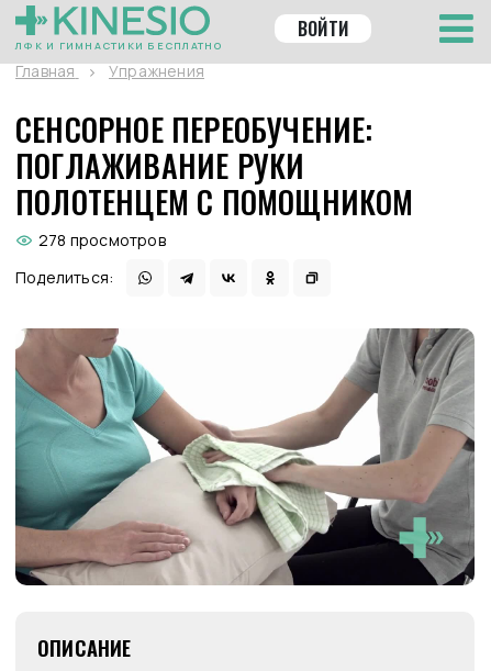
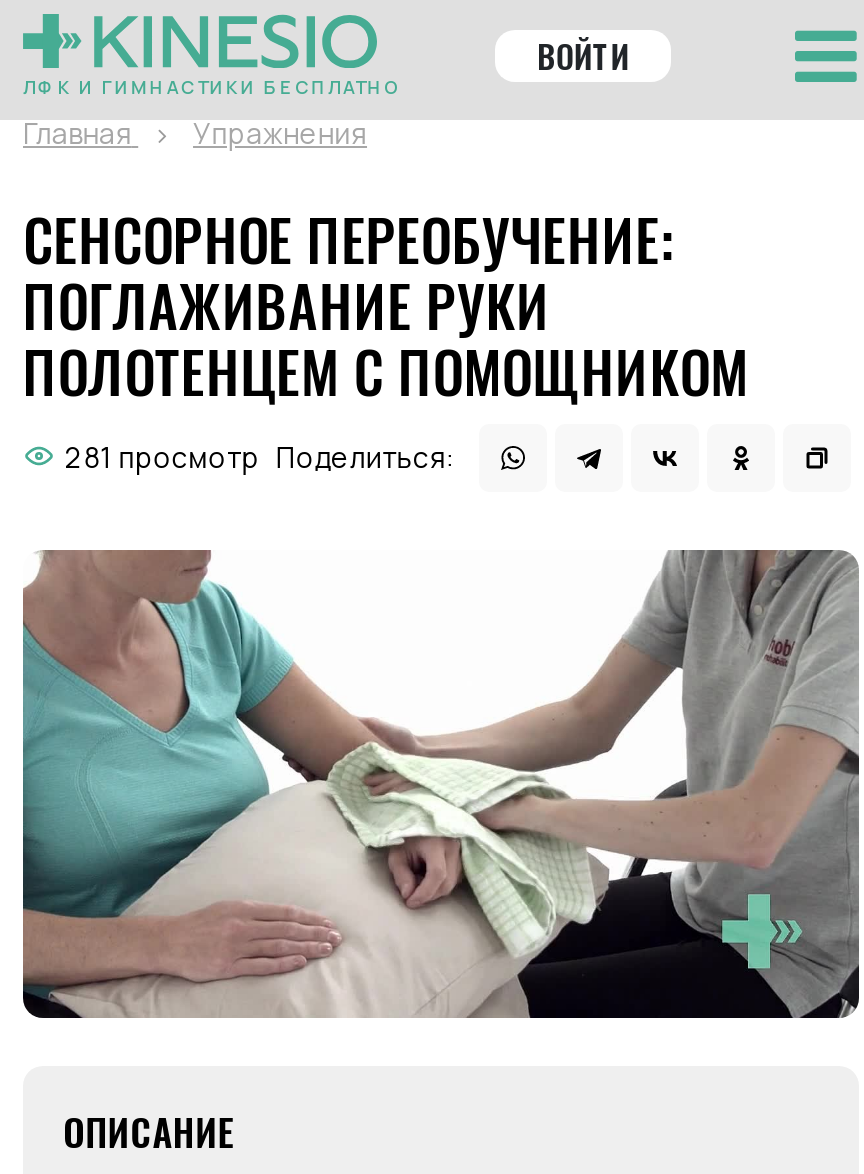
- 278 просмотров
- Поделиться:
+ 281 просмотр Поделиться:
